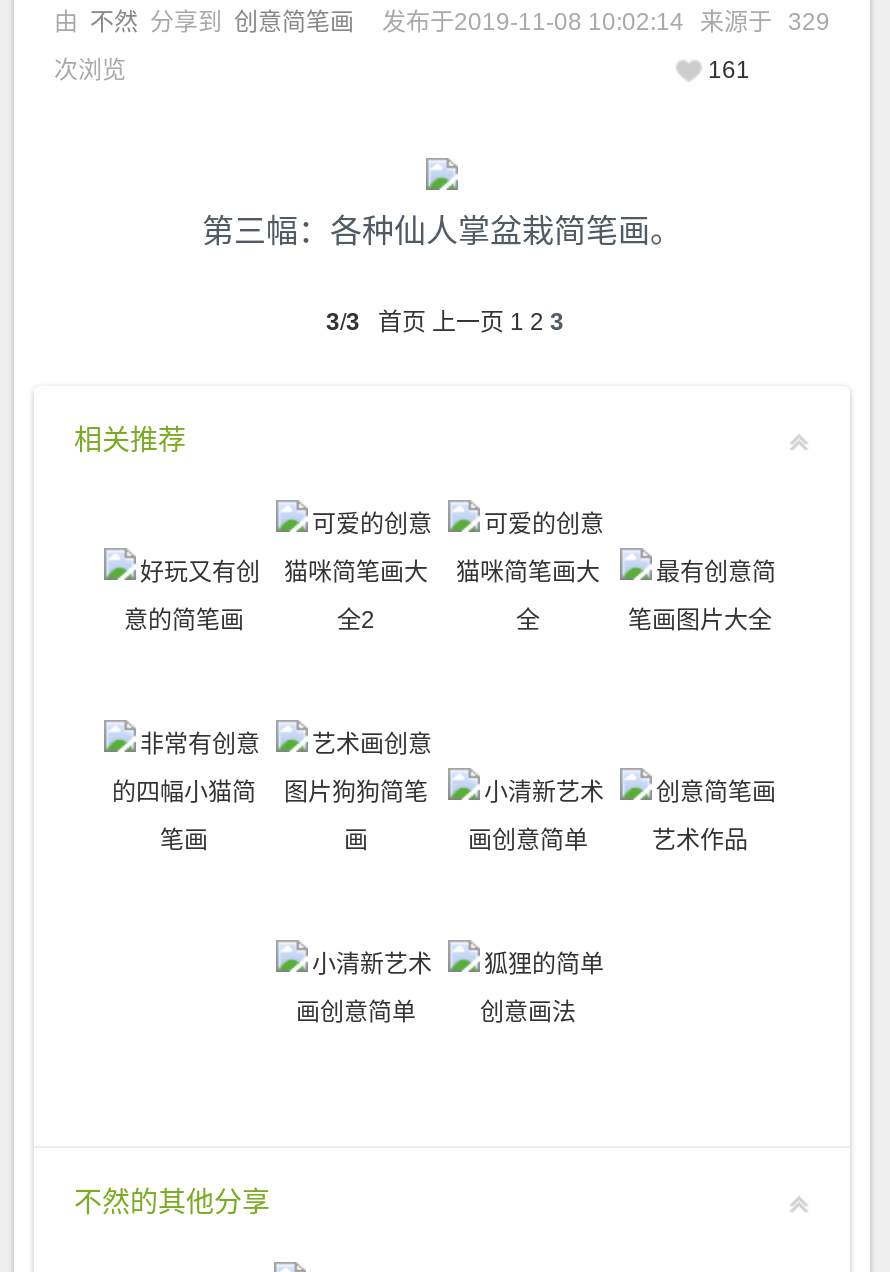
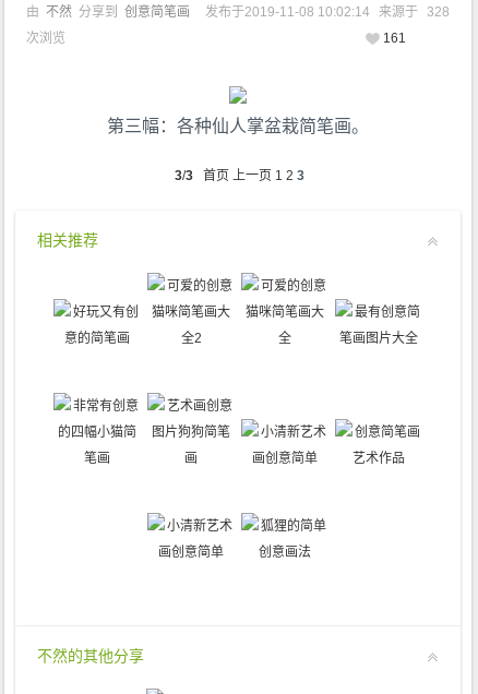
- 发布于2019-11-08 10:02:14 来源于 329
+ 发布于2019-11-08 10:02:14 来源于 328
